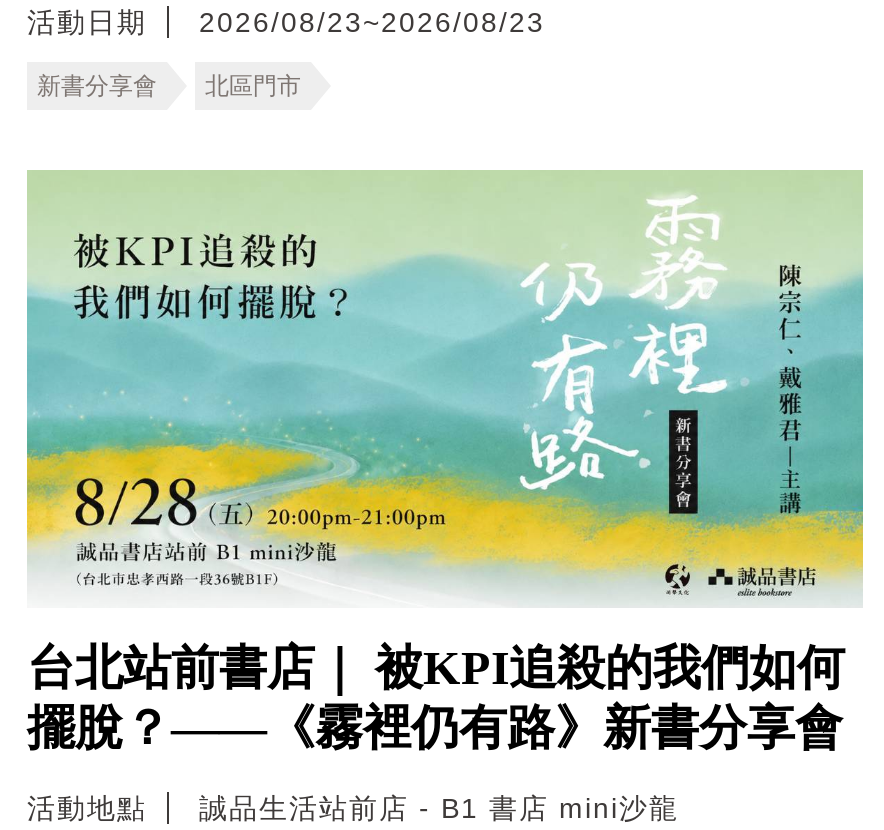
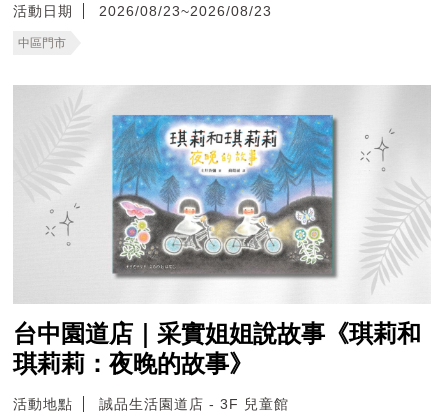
- 新書分享會
- 北區門市
+ 中區門市

- [image]
- 台北站前書店｜ 被KPI追殺的我們如何
- 擺脫？——《霧裡仍有路》新書分享會
+ [image]
+ 台中園道店｜采實姐姐說故事《琪莉和
+ 琪莉莉：夜晚的故事》

- 誠品生活站前店 - B1 書店 mini沙龍
+ 誠品生活園道店 - 3F 兒童館
